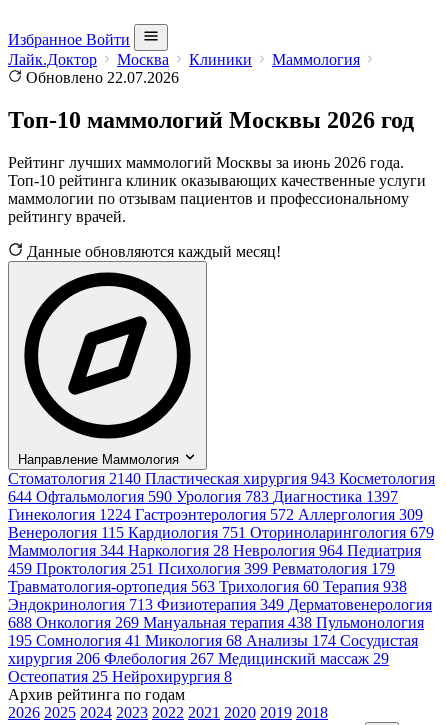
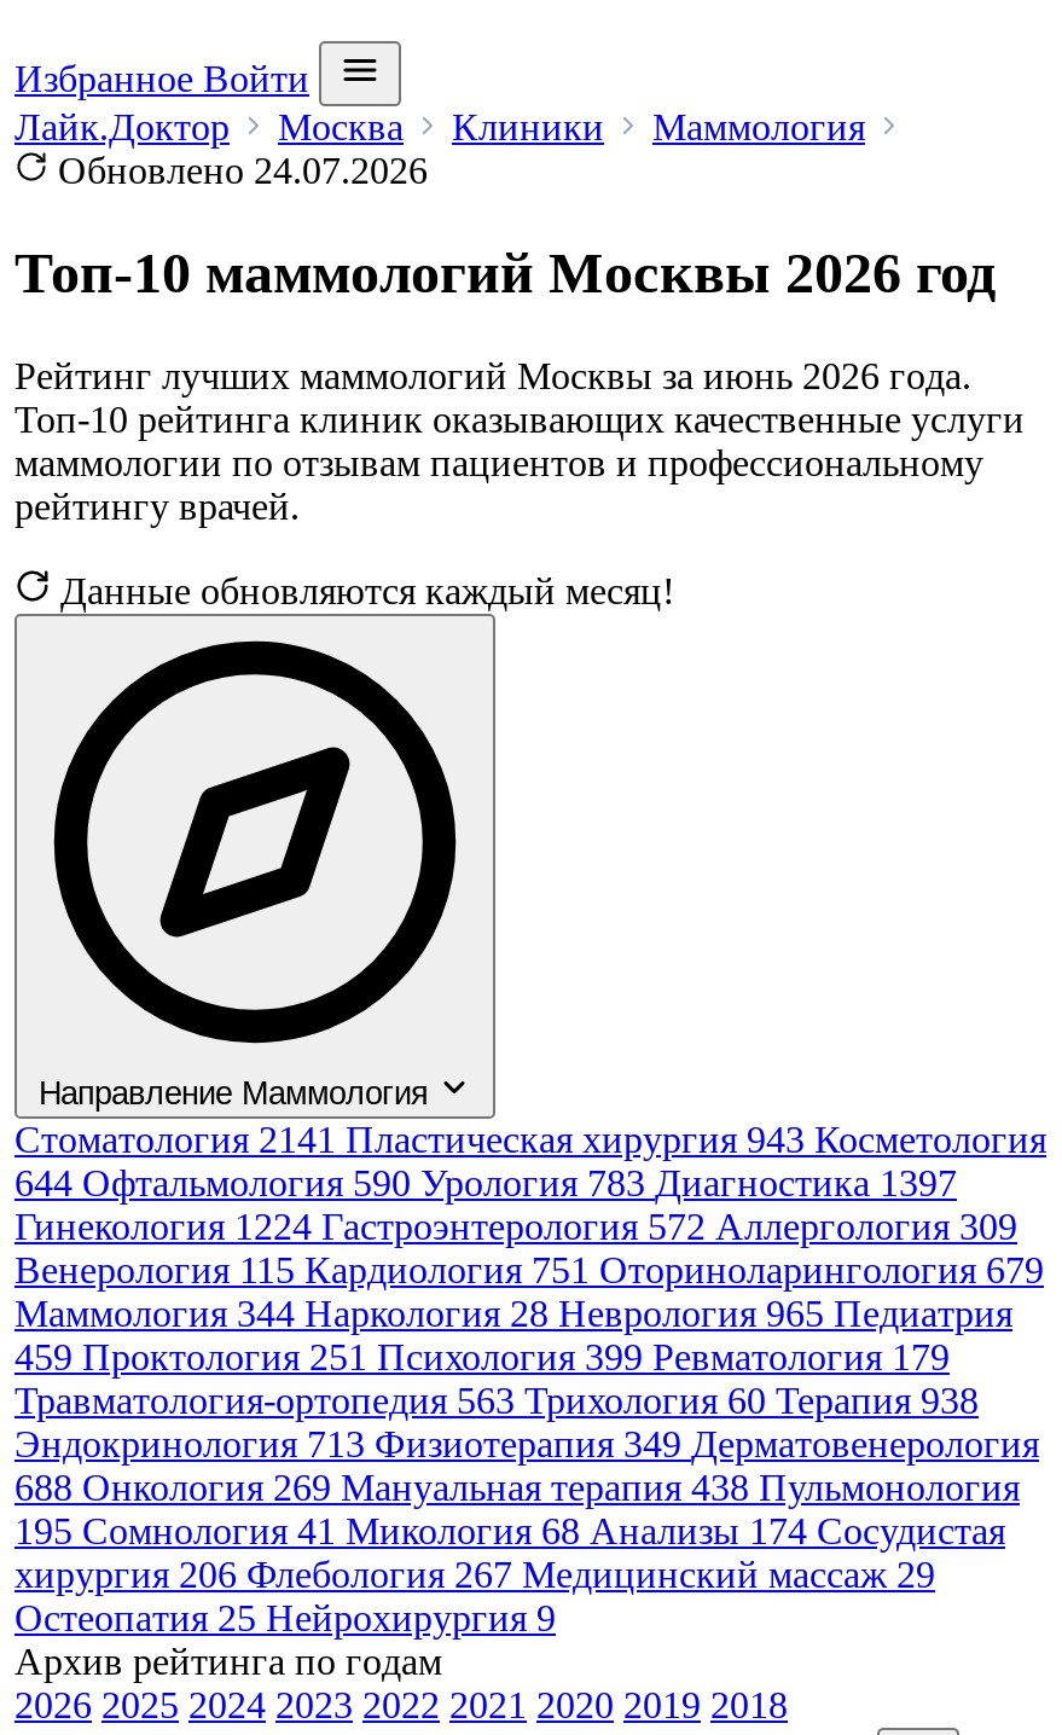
- Обновлено 22.07.2026
+ Обновлено 24.07.2026

- Стоматология 2140 Пластическая хирургия 943 Косметология
+ Стоматология 2141 Пластическая хирургия 943 Косметология

- Маммология 344 Наркология 28 Неврология 964 Педиатрия
+ Маммология 344 Наркология 28 Неврология 965 Педиатрия

- Остеопатия 25 Нейрохирургия 8
+ Остеопатия 25 Нейрохирургия 9
